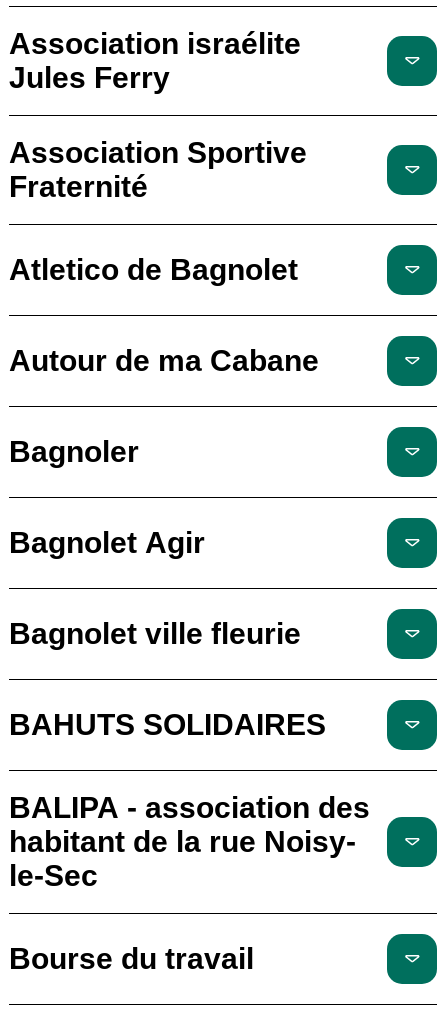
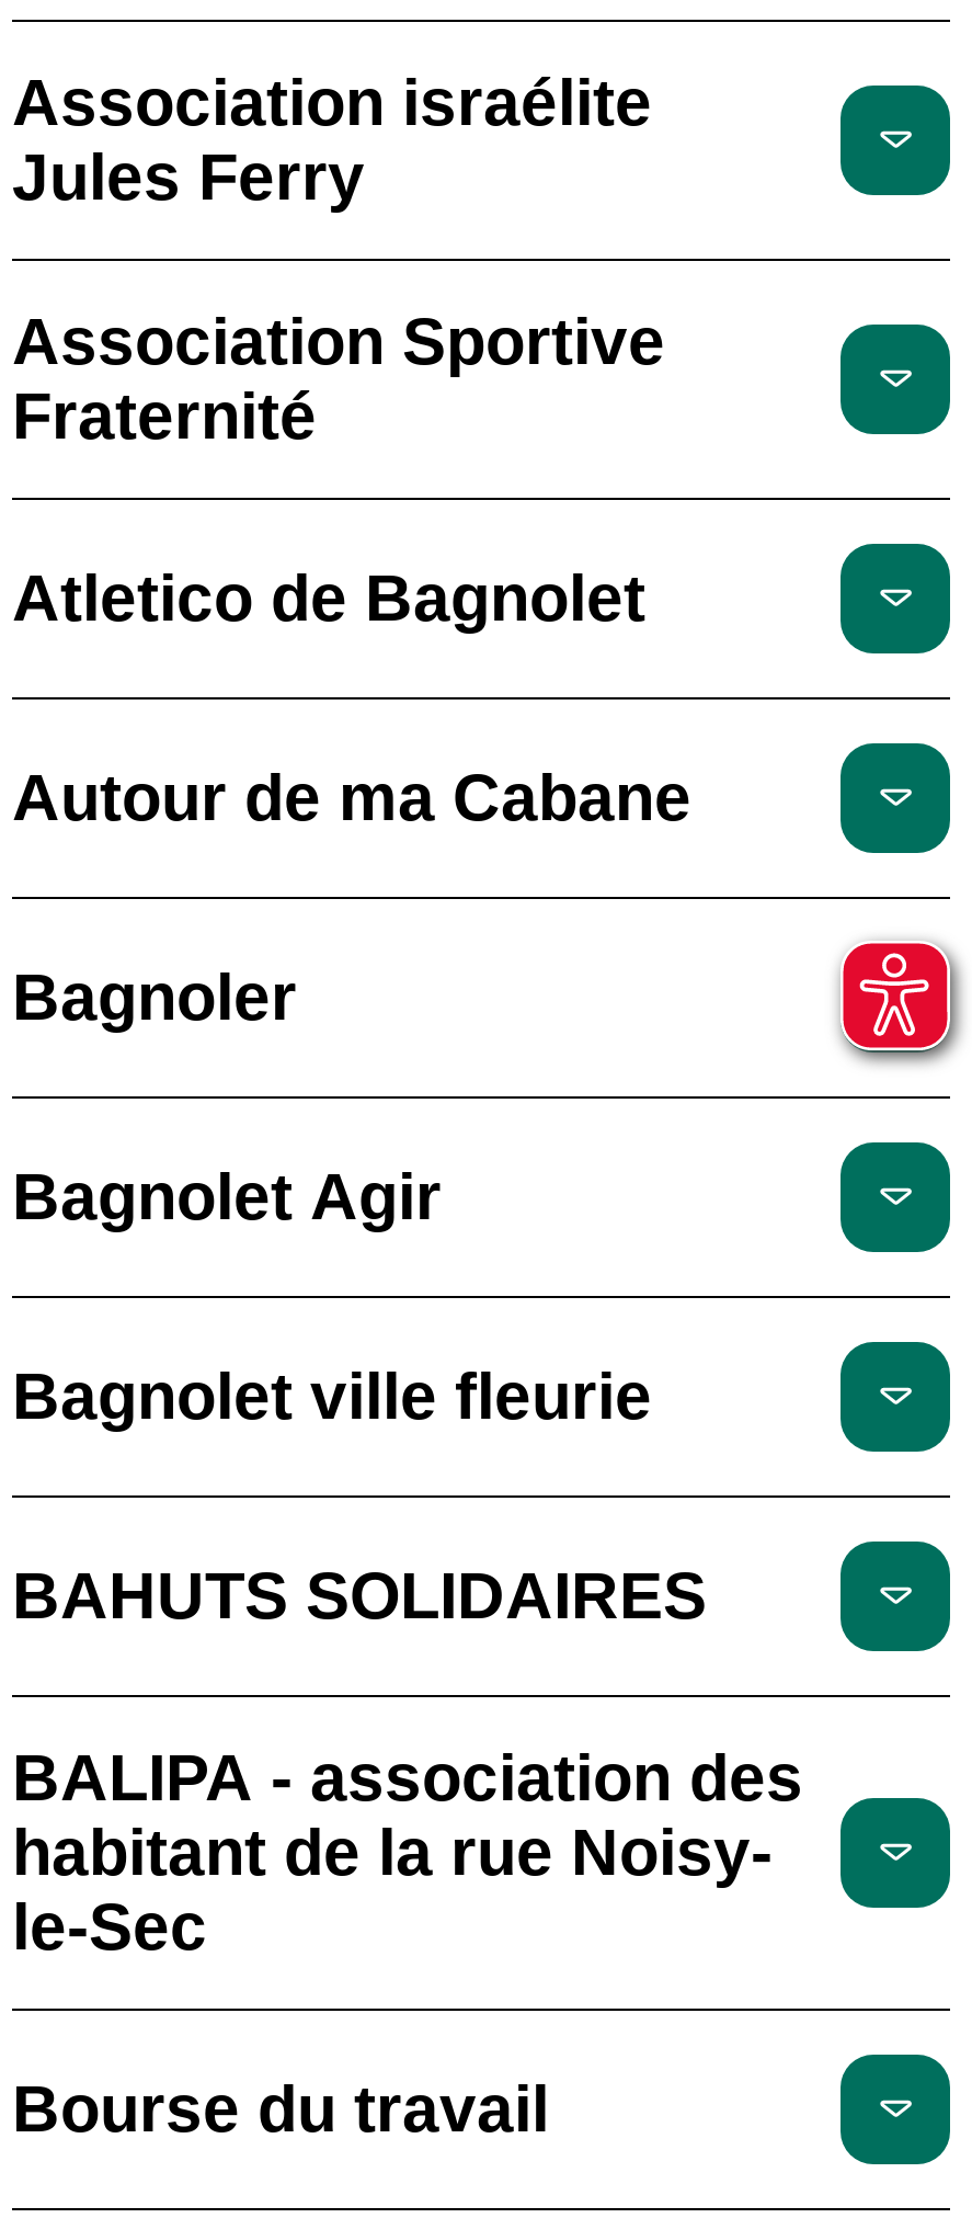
- [image]
+ [image]
